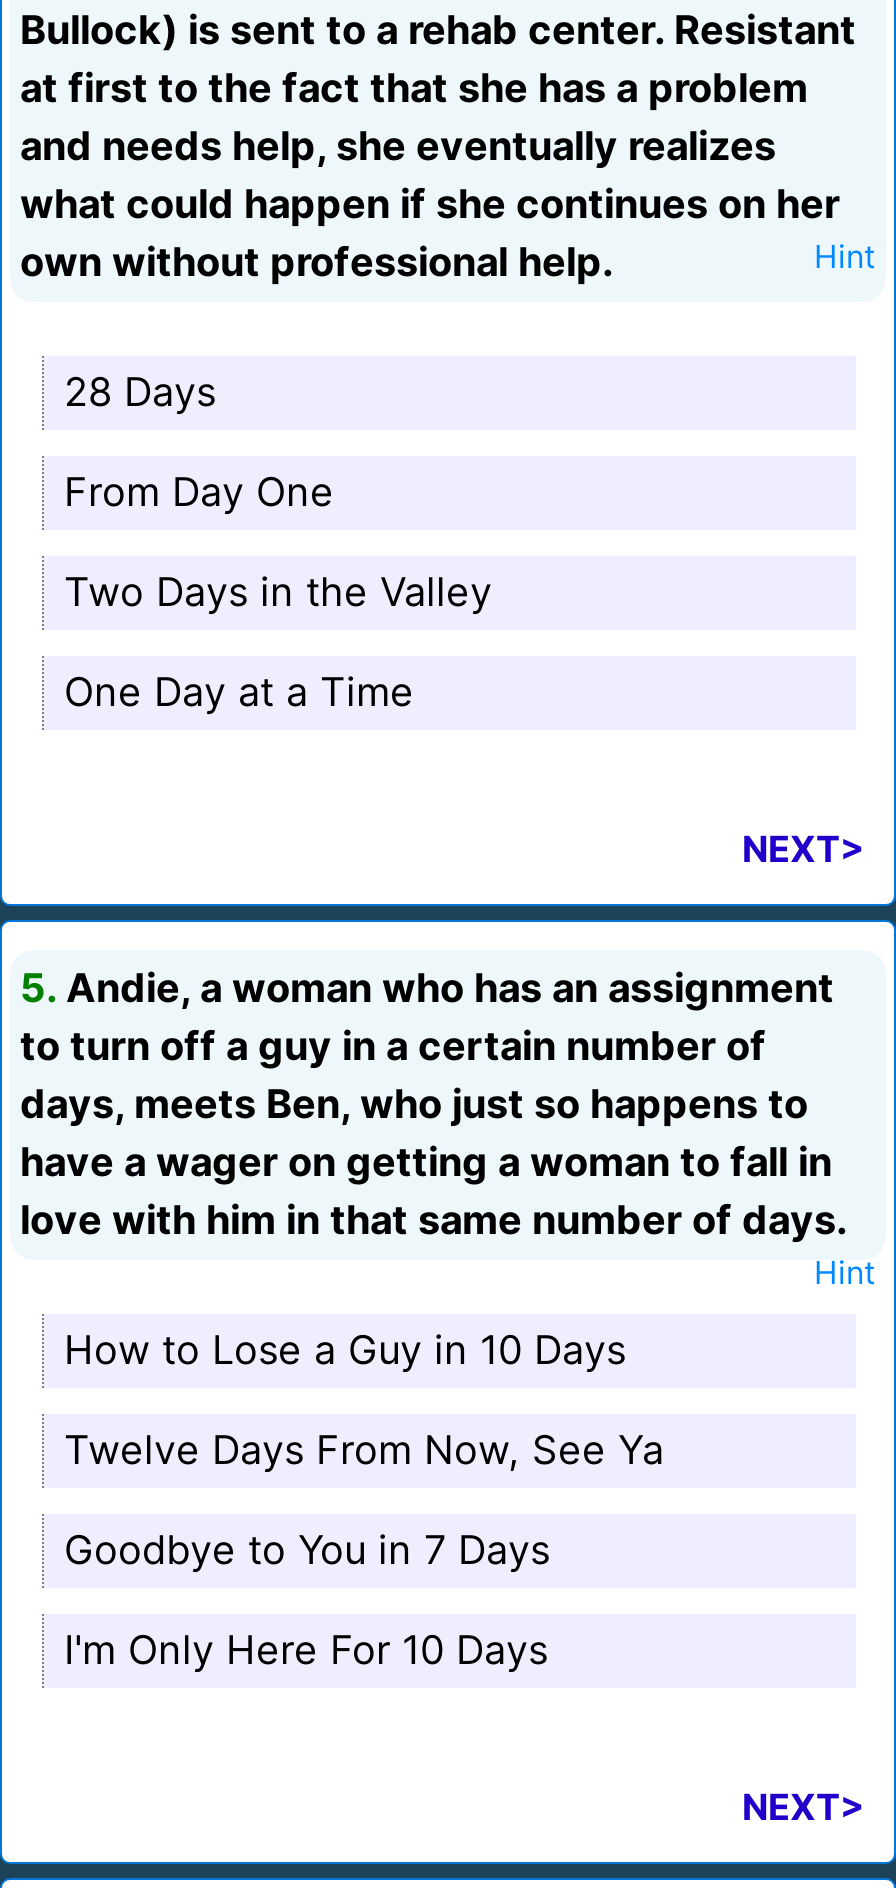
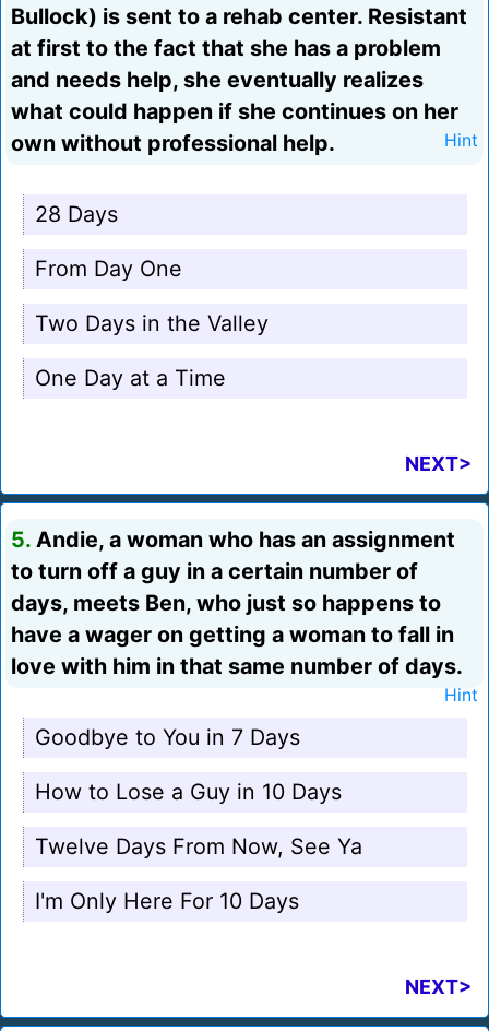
moved down: How to Lose a Guy in 10 Days | Twelve Days From Now, See Ya

moved up: Goodbye to You in 7 Days
